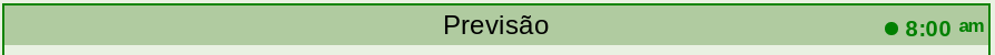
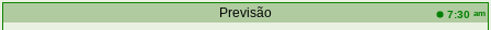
- 8:00 am
+ 7:30 am
